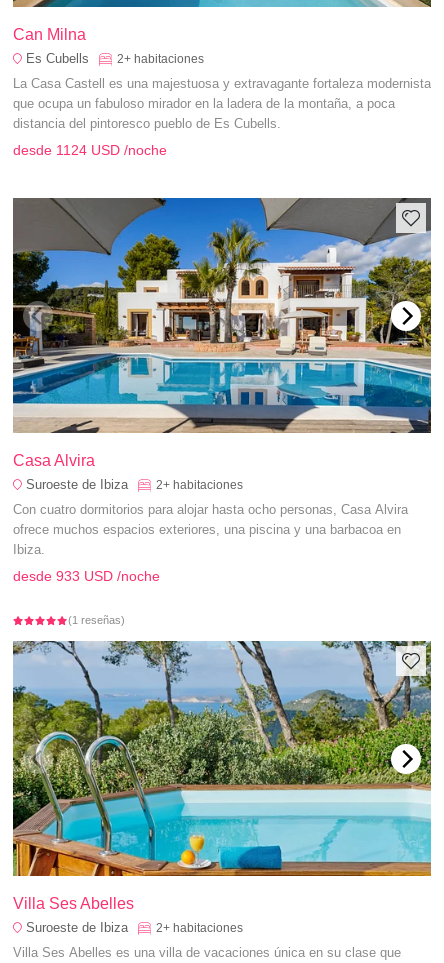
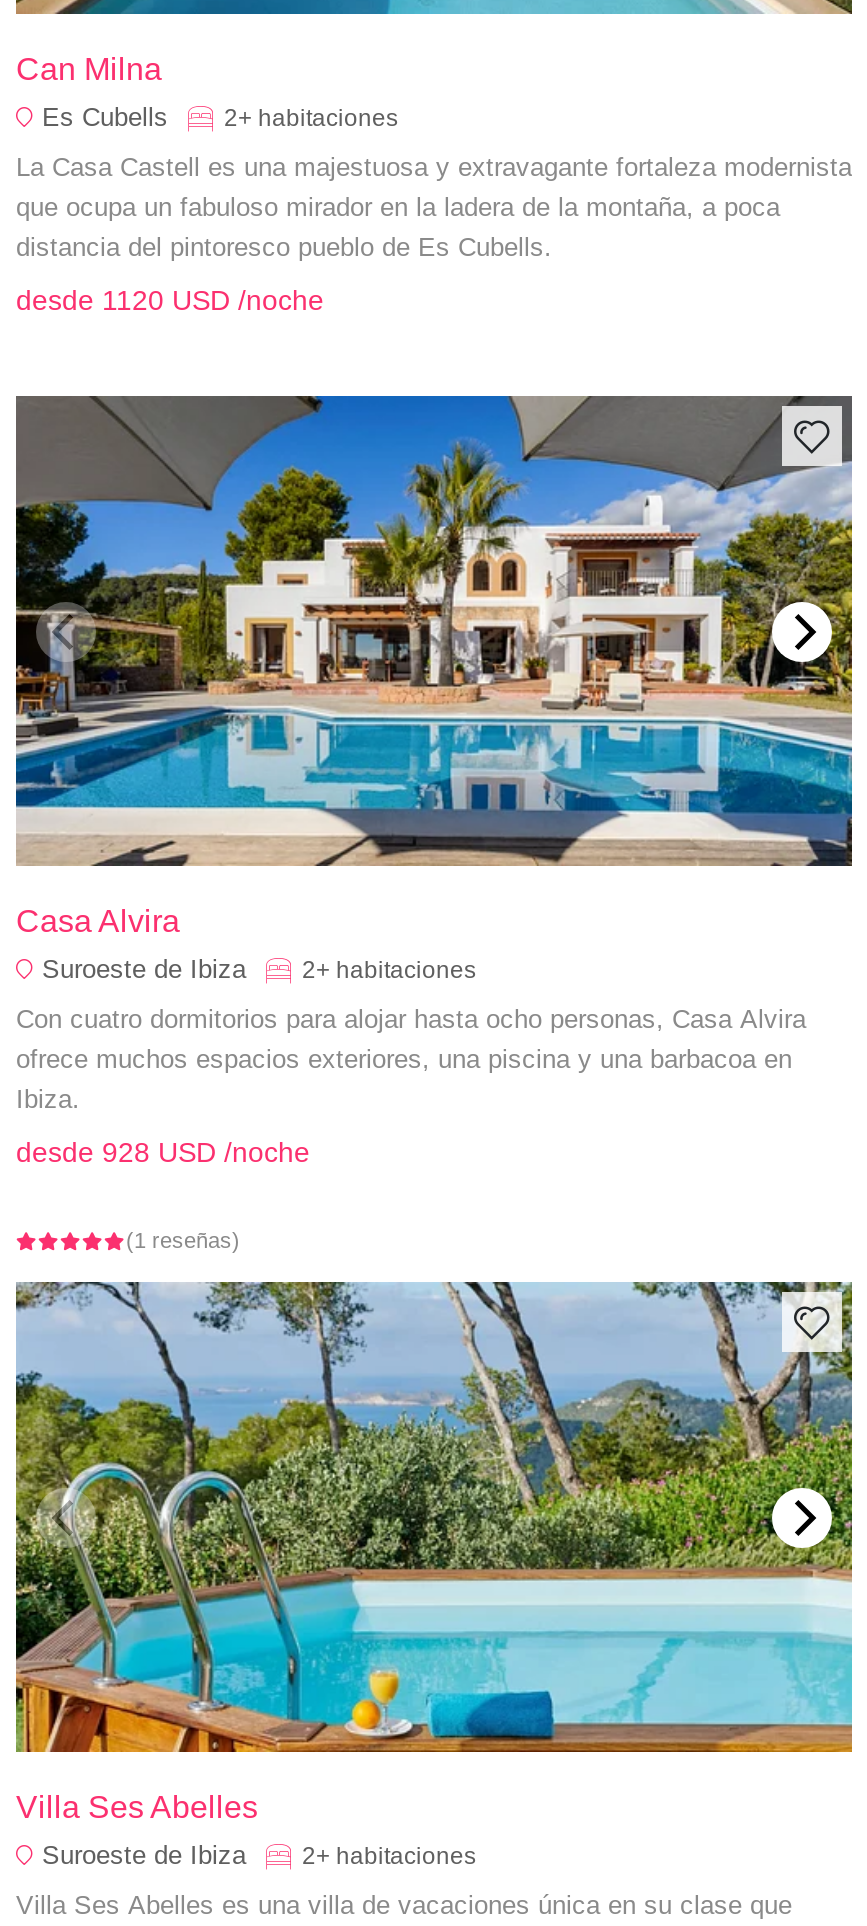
- desde 1124 USD /noche
+ desde 1120 USD /noche

- desde 933 USD /noche
+ desde 928 USD /noche
